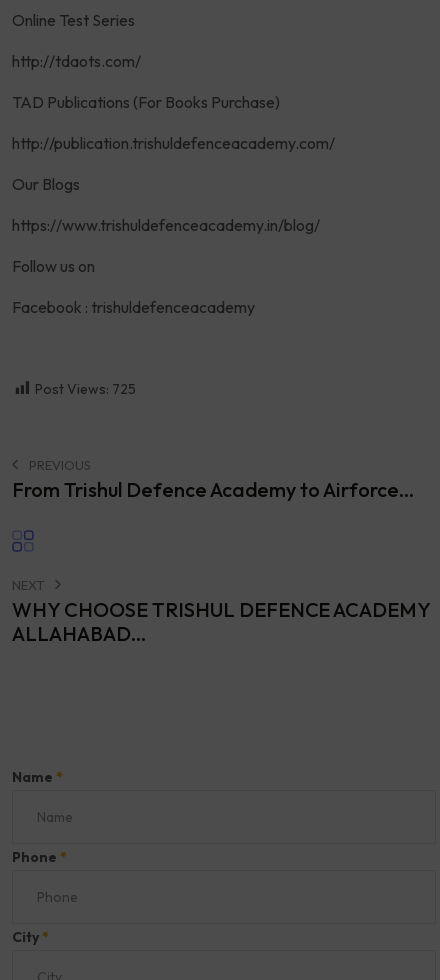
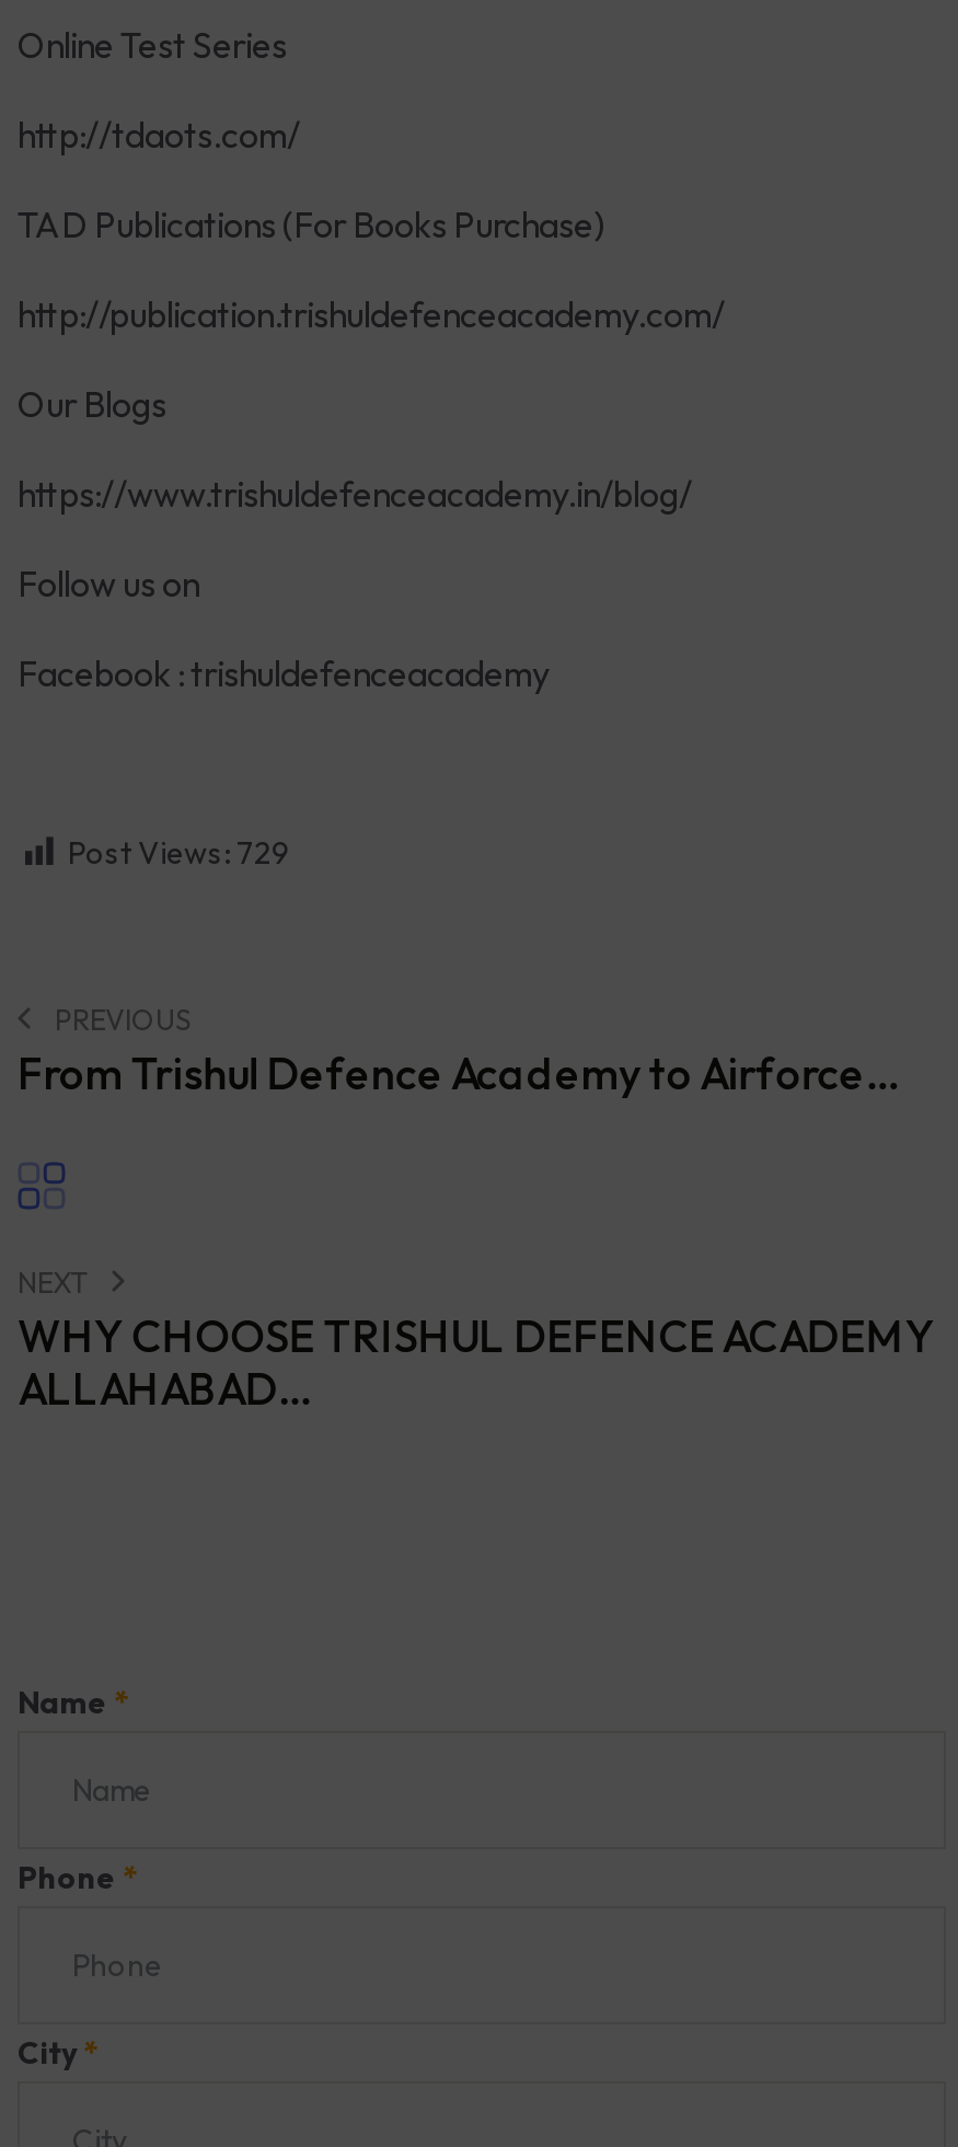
- Post Views: 725
+ Post Views: 729
